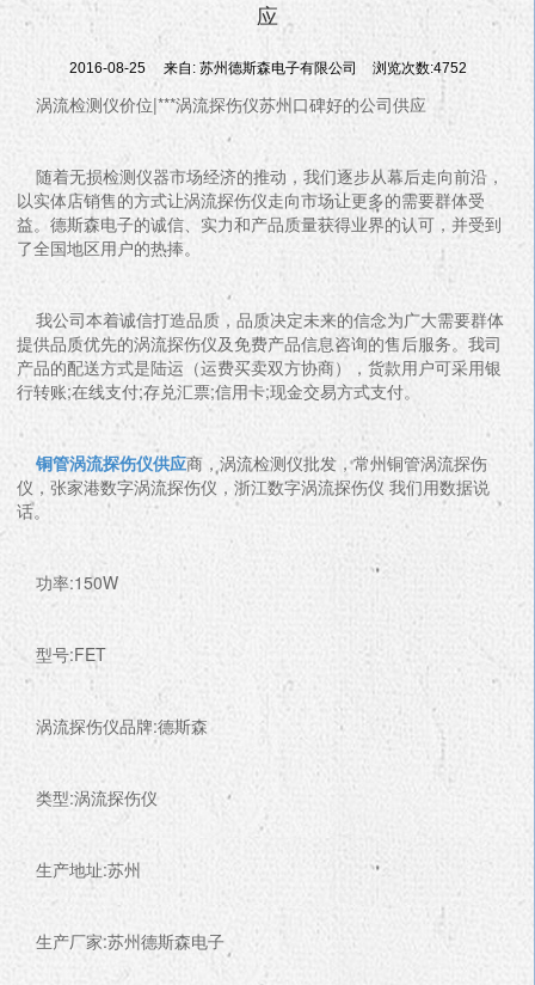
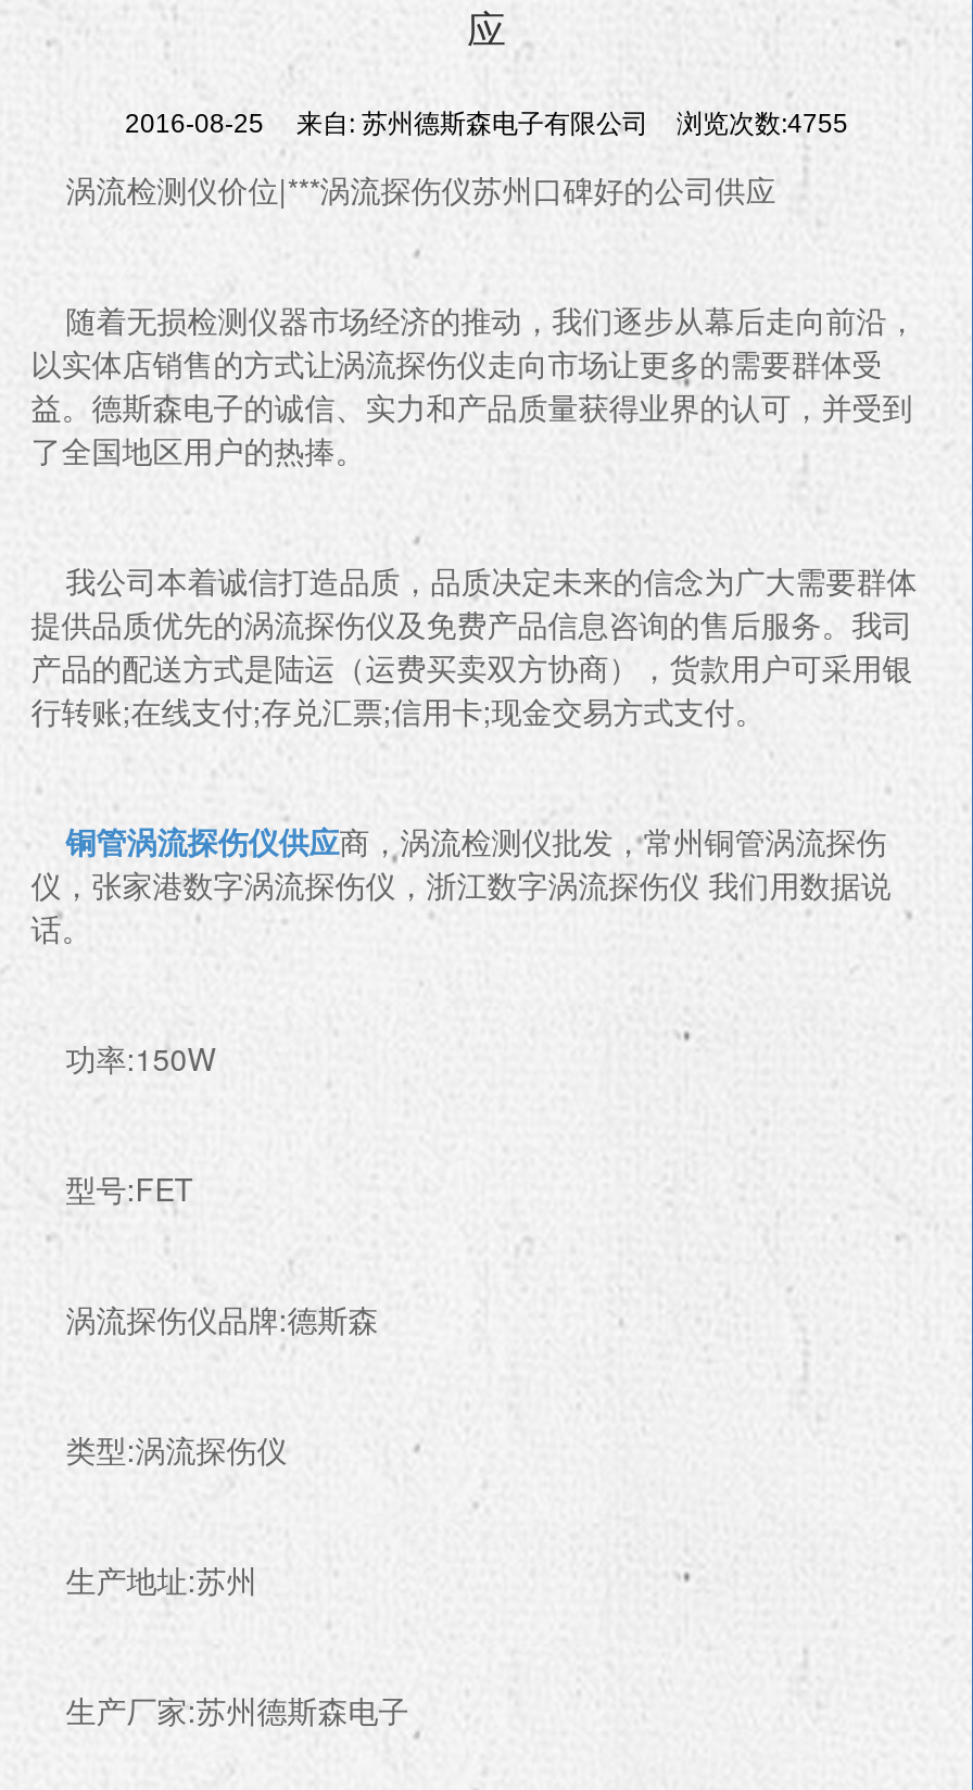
- 2016-08-25 来自:苏州德斯森电子有限公司 浏览次数:4752
+ 2016-08-25 来自:苏州德斯森电子有限公司 浏览次数:4755
